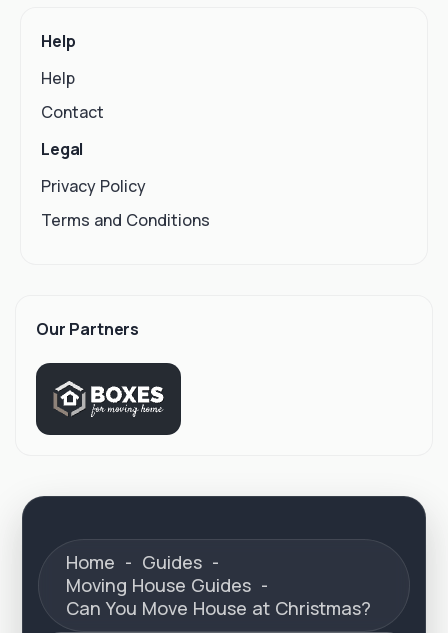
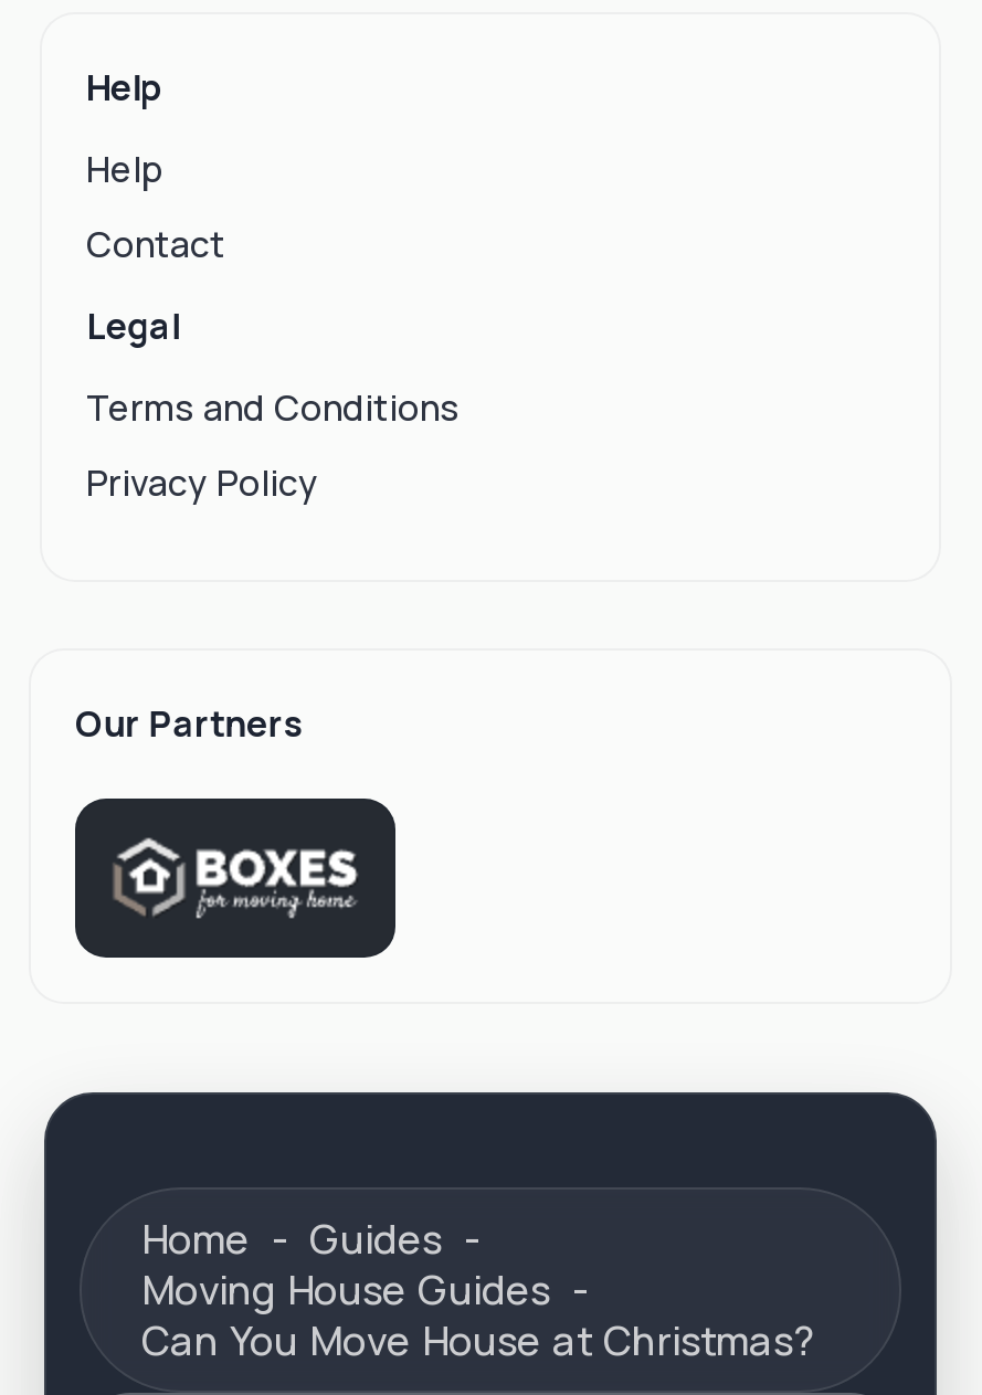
moved down: Privacy Policy

moved up: Terms and Conditions
